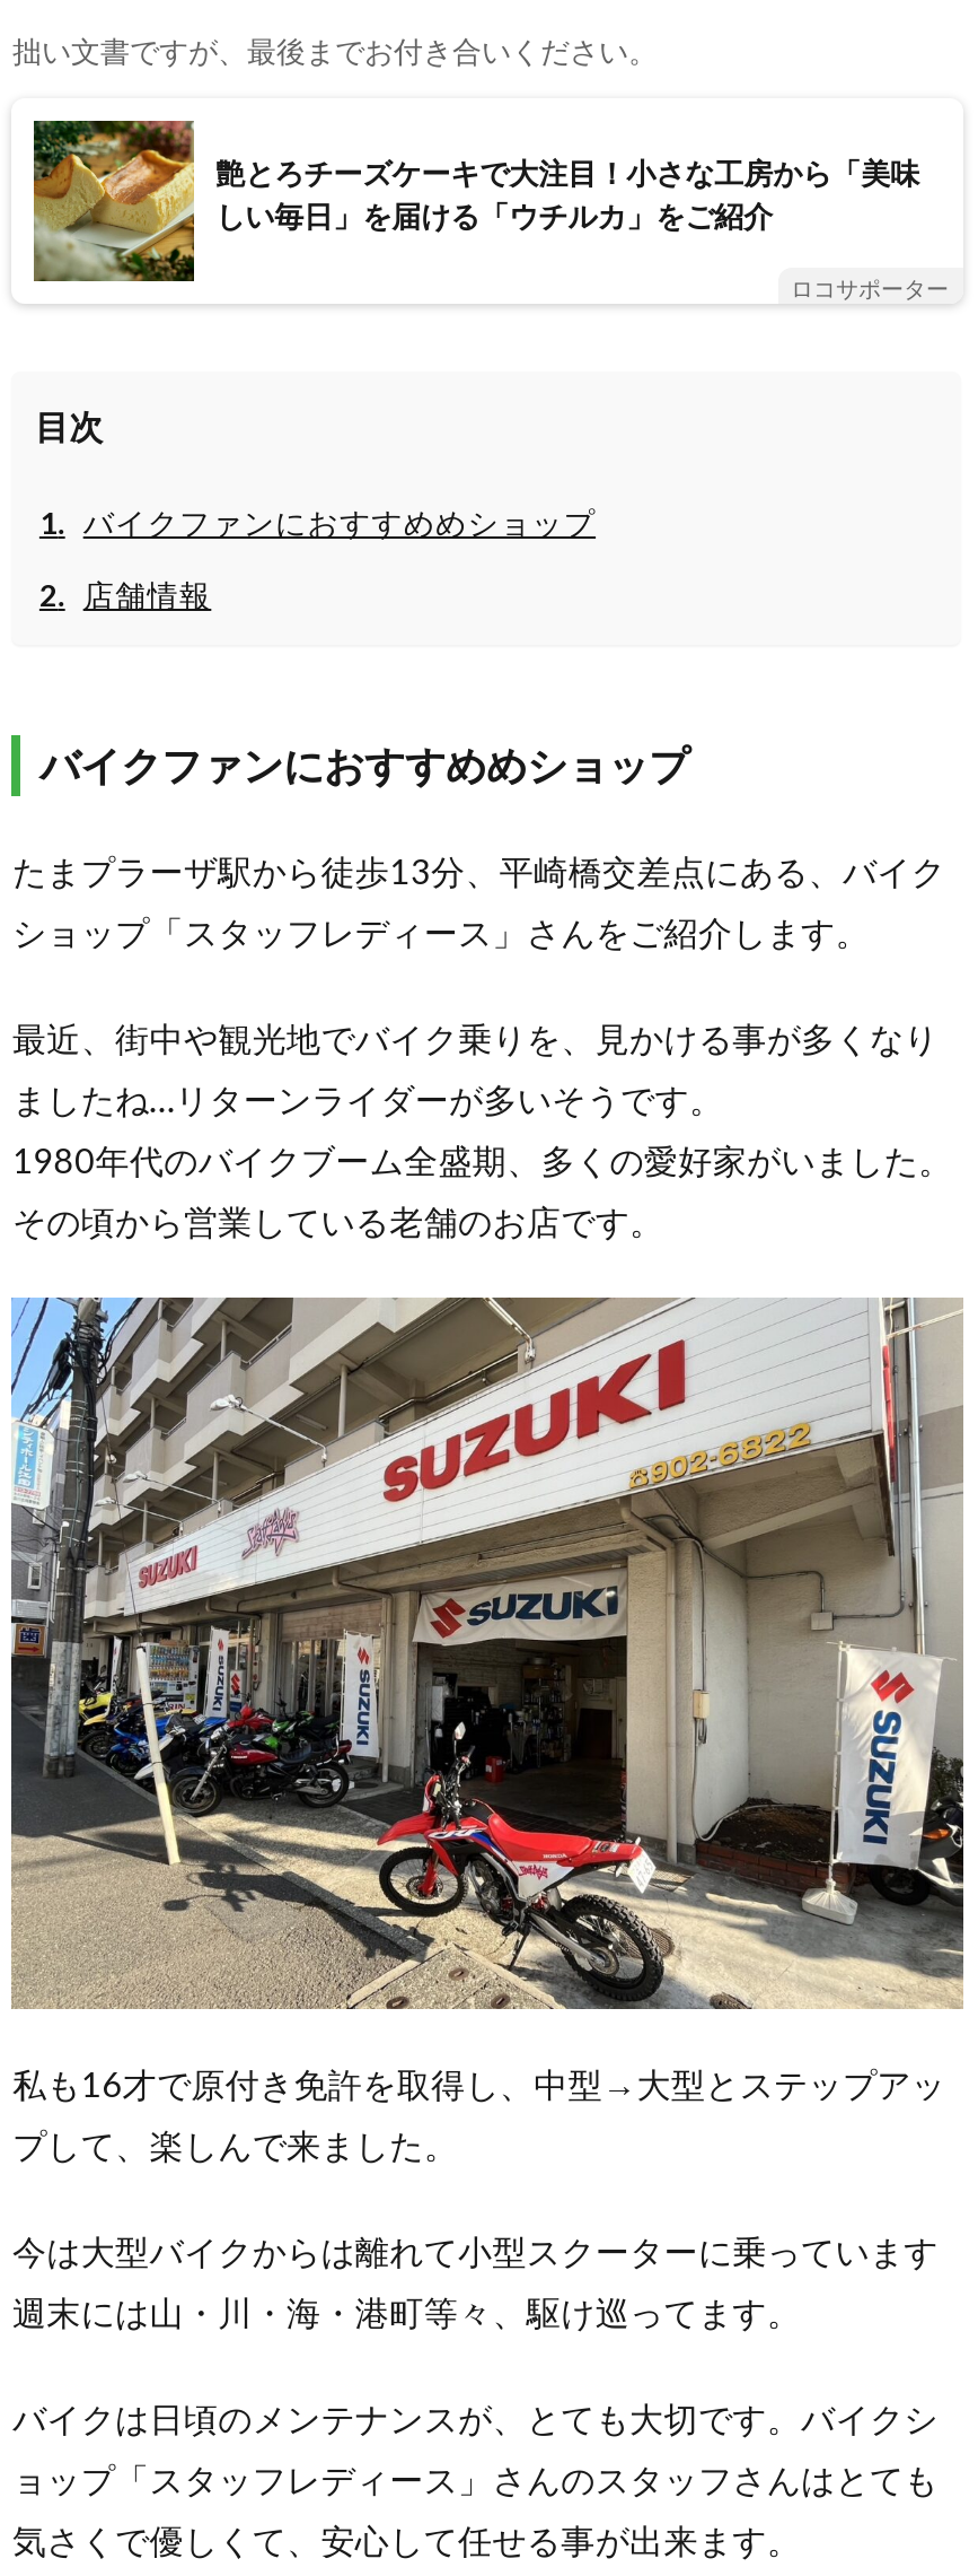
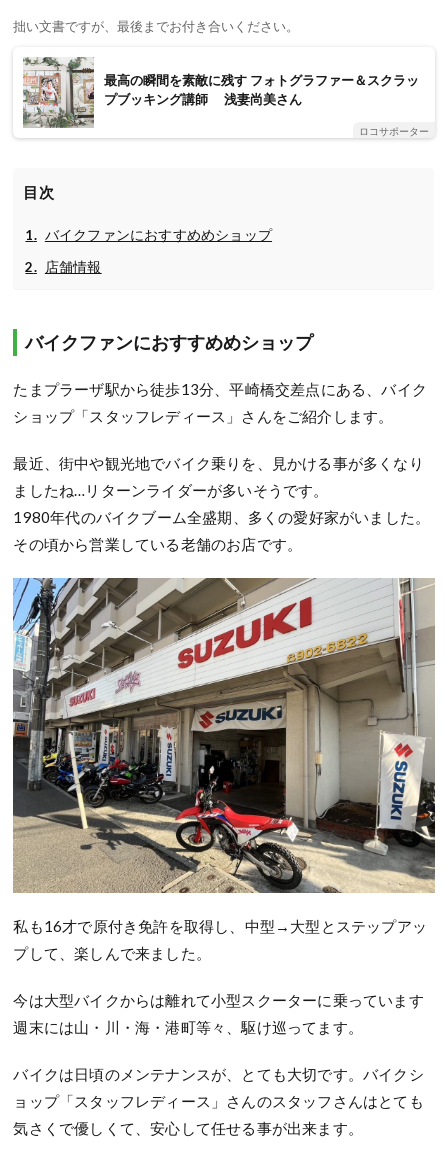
- [image]
- 艶とろチーズケーキで大注目！小さな工房から「美味
- しい毎日」を届ける「ウチルカ」をご紹介
+ [image]
+ 最高の瞬間を素敵に残す フォトグラファー＆スクラッ
+ プブッキング講師 浅妻尚美さん
